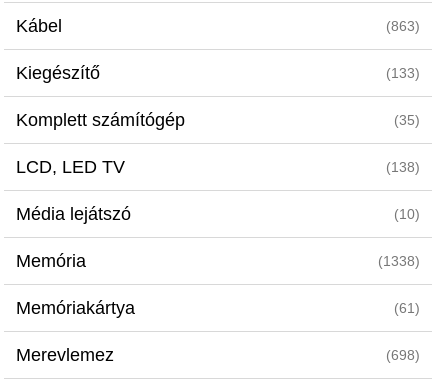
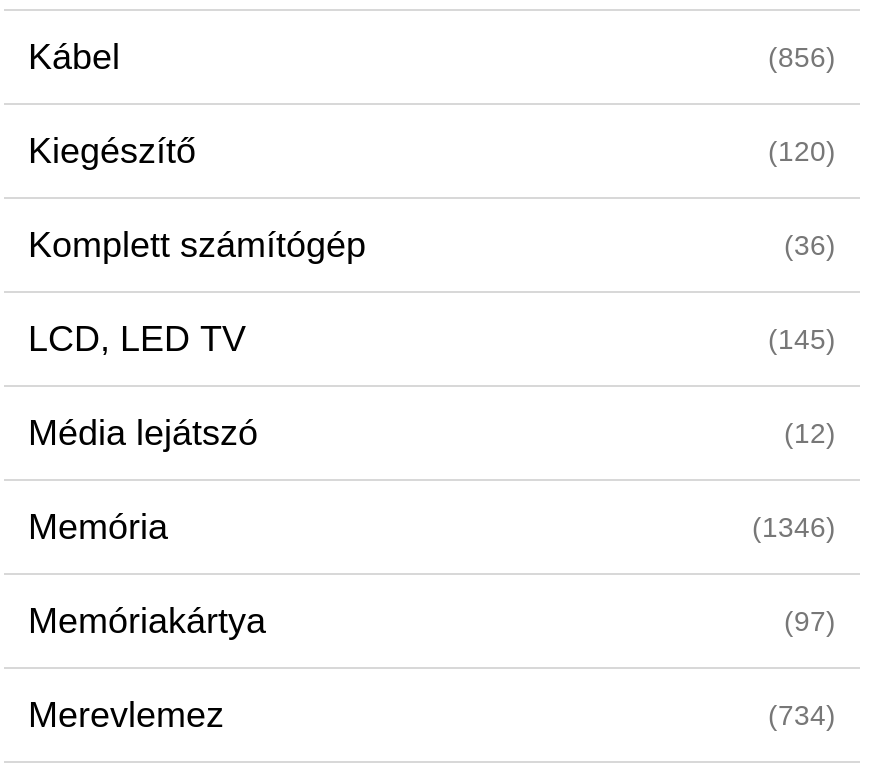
- (863)
+ (856)

- (133)
+ (120)

- (35)
+ (36)

- (138)
+ (145)

- (10)
+ (12)

- (1338)
+ (1346)

- (61)
+ (97)

- (698)
+ (734)
